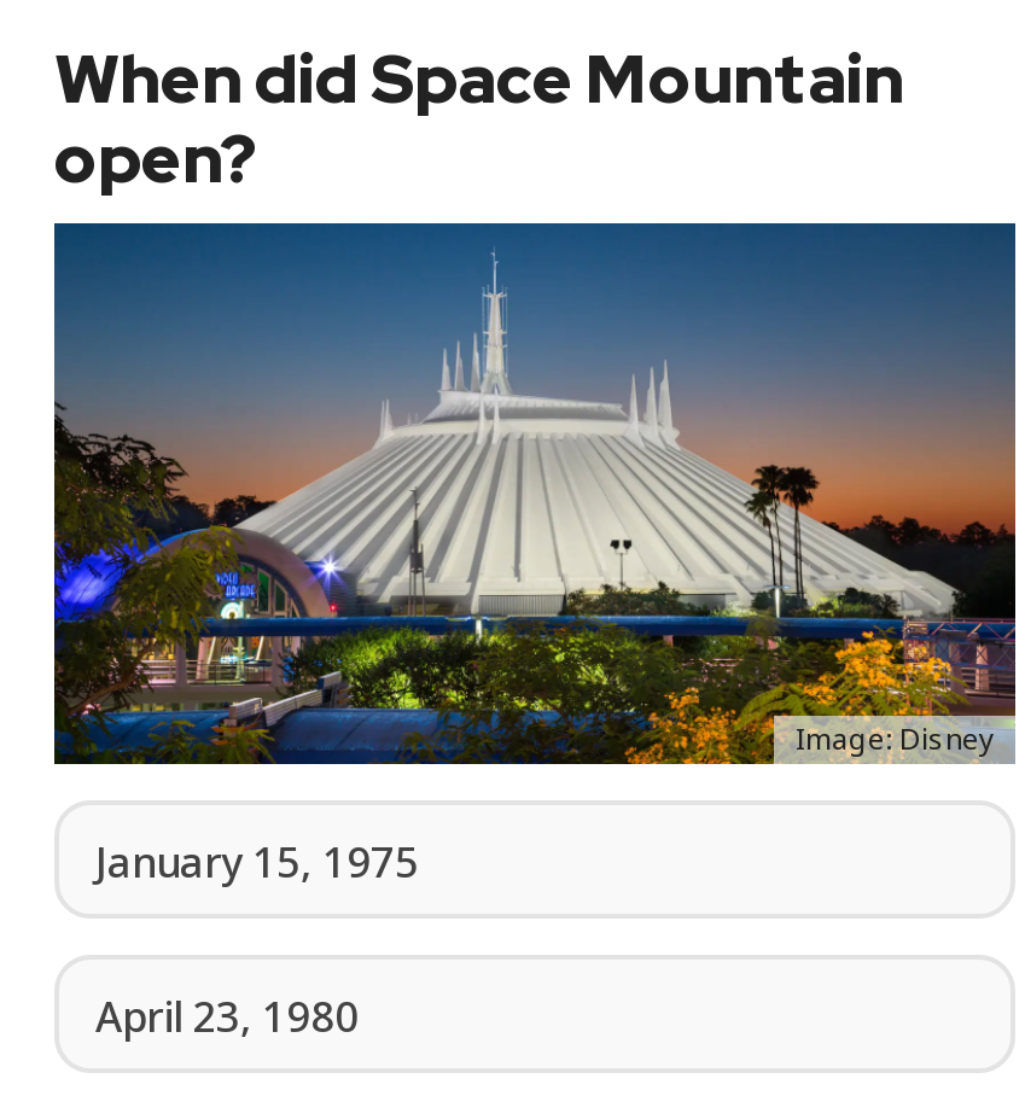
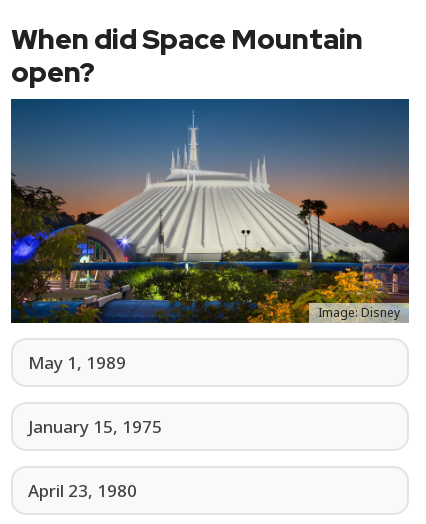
+ May 1, 1989
